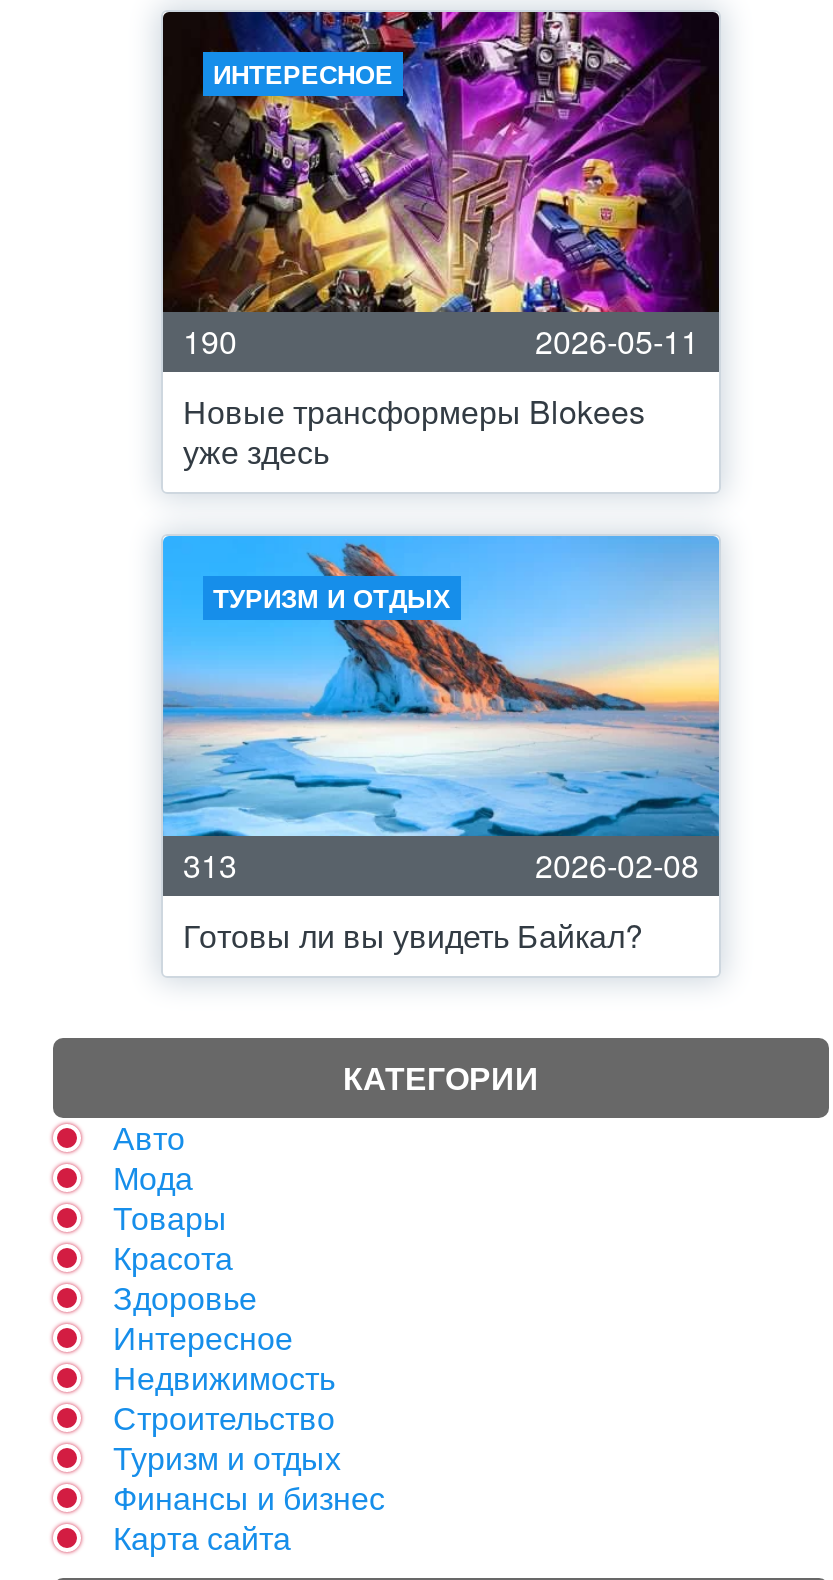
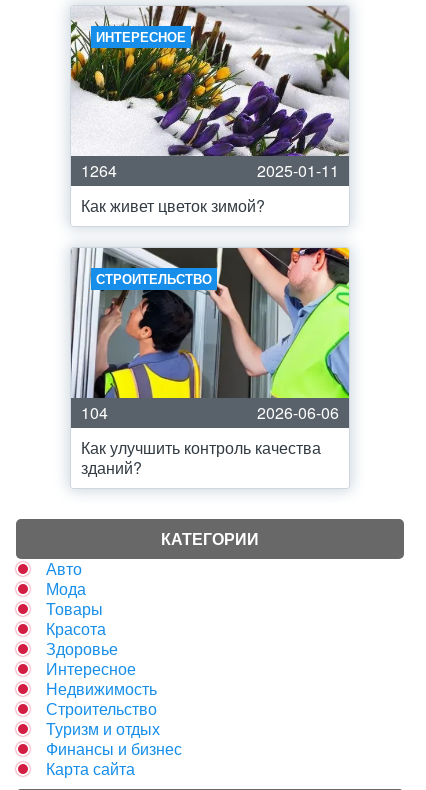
- [image]
- 190
- 2026-05-11
+ [image]
+ 1264
+ 2025-01-11

- Новые трансформеры Blokees
- уже здесь
+ Как живет цветок зимой?

- [image]
- ТУРИЗМ И ОТДЫХ
+ [image]
+ СТРОИТЕЛЬСТВО

- 313
- 2026-02-08
+ 104
+ 2026-06-06

- Готовы ли вы увидеть Байкал?
+ Как улучшить контроль качества
+ зданий?
